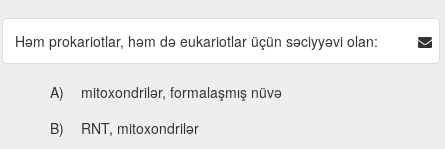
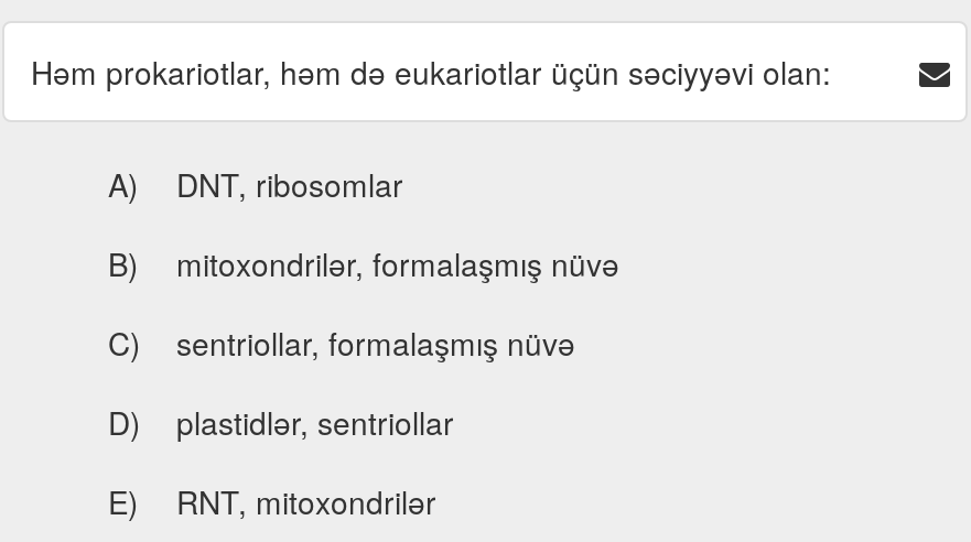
+ DNT, ribosomlar
+ B)

- B)
+ C)
+ sentriollar, formalaşmış nüvə
+ D)
+ plastidlər, sentriollar
+ E)
